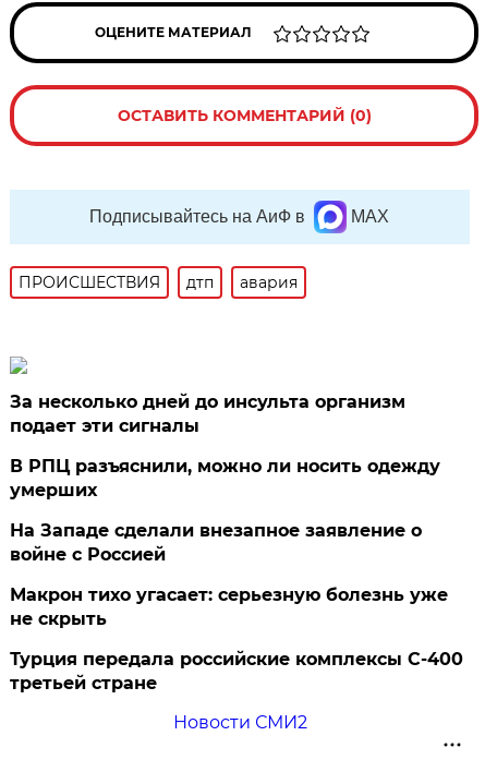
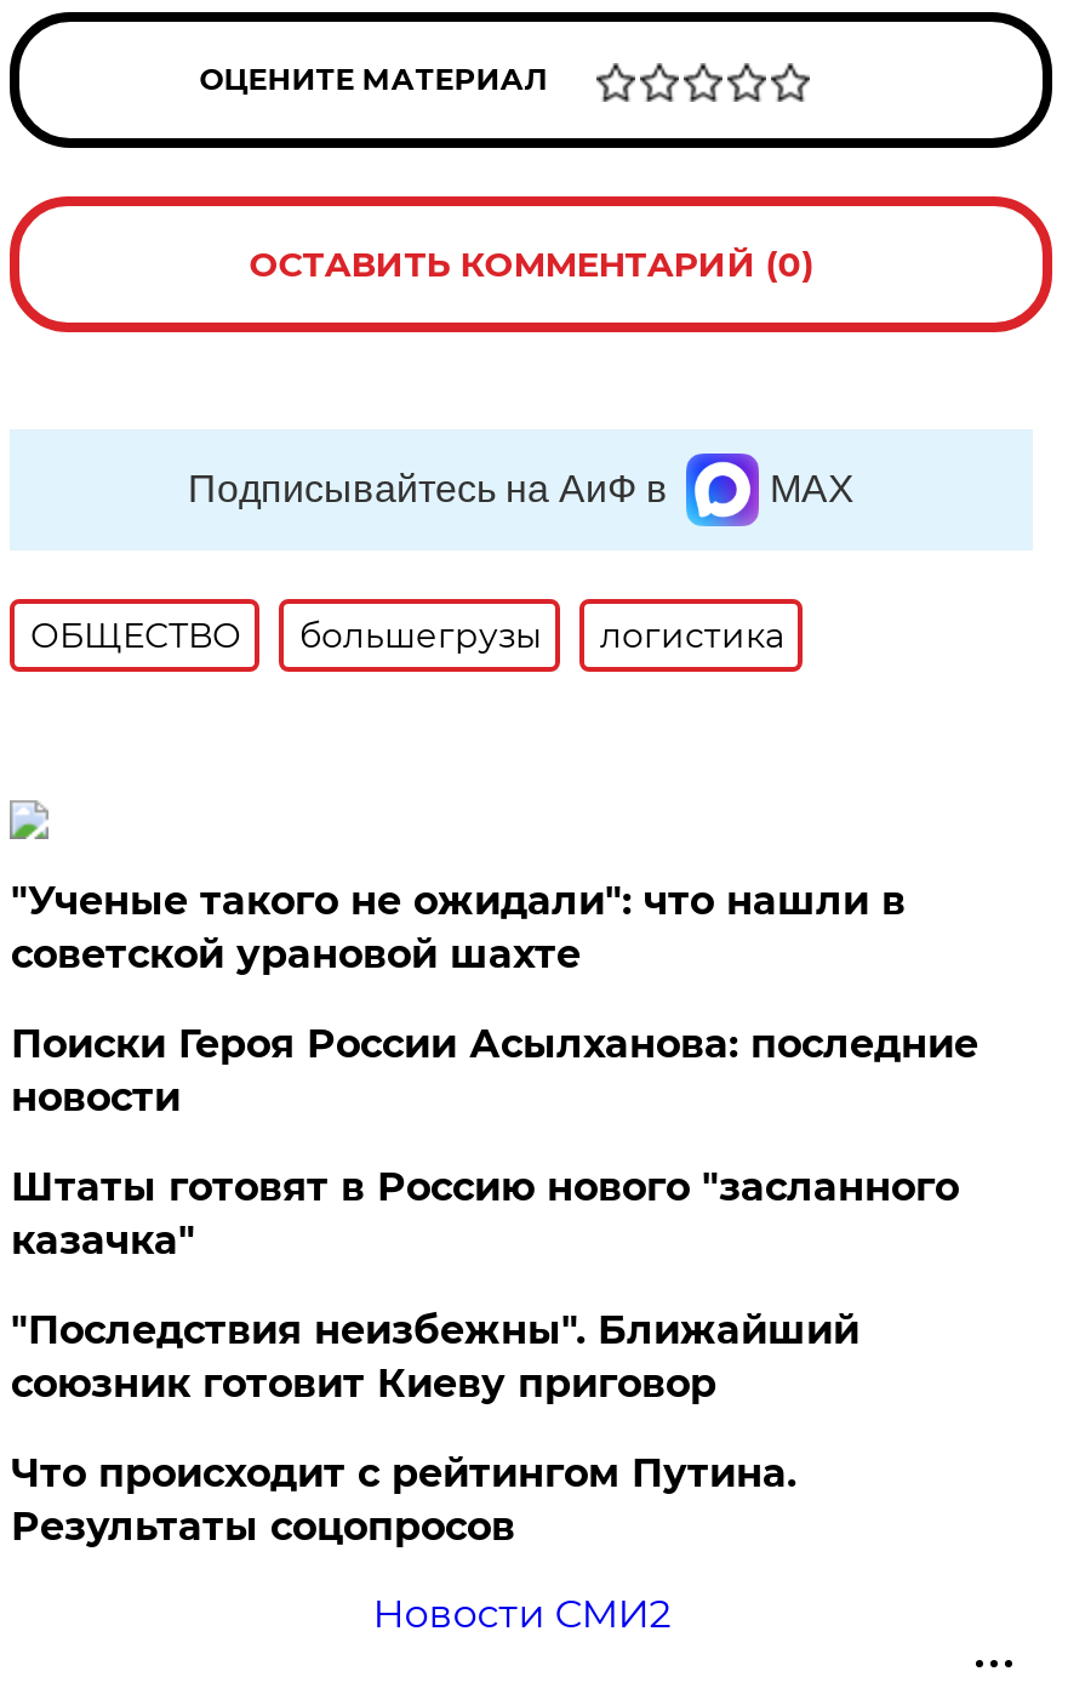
- ПРОИСШЕСТВИЯ
- дтп
- авария
+ ОБЩЕСТВО
+ большегрузы
+ логистика

- За несколько дней до инсульта организм
- подает эти сигналы
+ "Ученые такого не ожидали": что нашли в
+ советской урановой шахте

- В РПЦ разъяснили, можно ли носить одежду
- умерших
+ Поиски Героя России Асылханова: последние
+ новости

- На Западе сделали внезапное заявление о
- войне с Россией
+ Штаты готовят в Россию нового "засланного
+ казачка"

- Макрон тихо угасает: серьезную болезнь уже
- не скрыть
+ "Последствия неизбежны". Ближайший
+ союзник готовит Киеву приговор

- Турция передала российские комплексы С-400
- третьей стране
+ Что происходит с рейтингом Путина.
+ Результаты соцопросов
